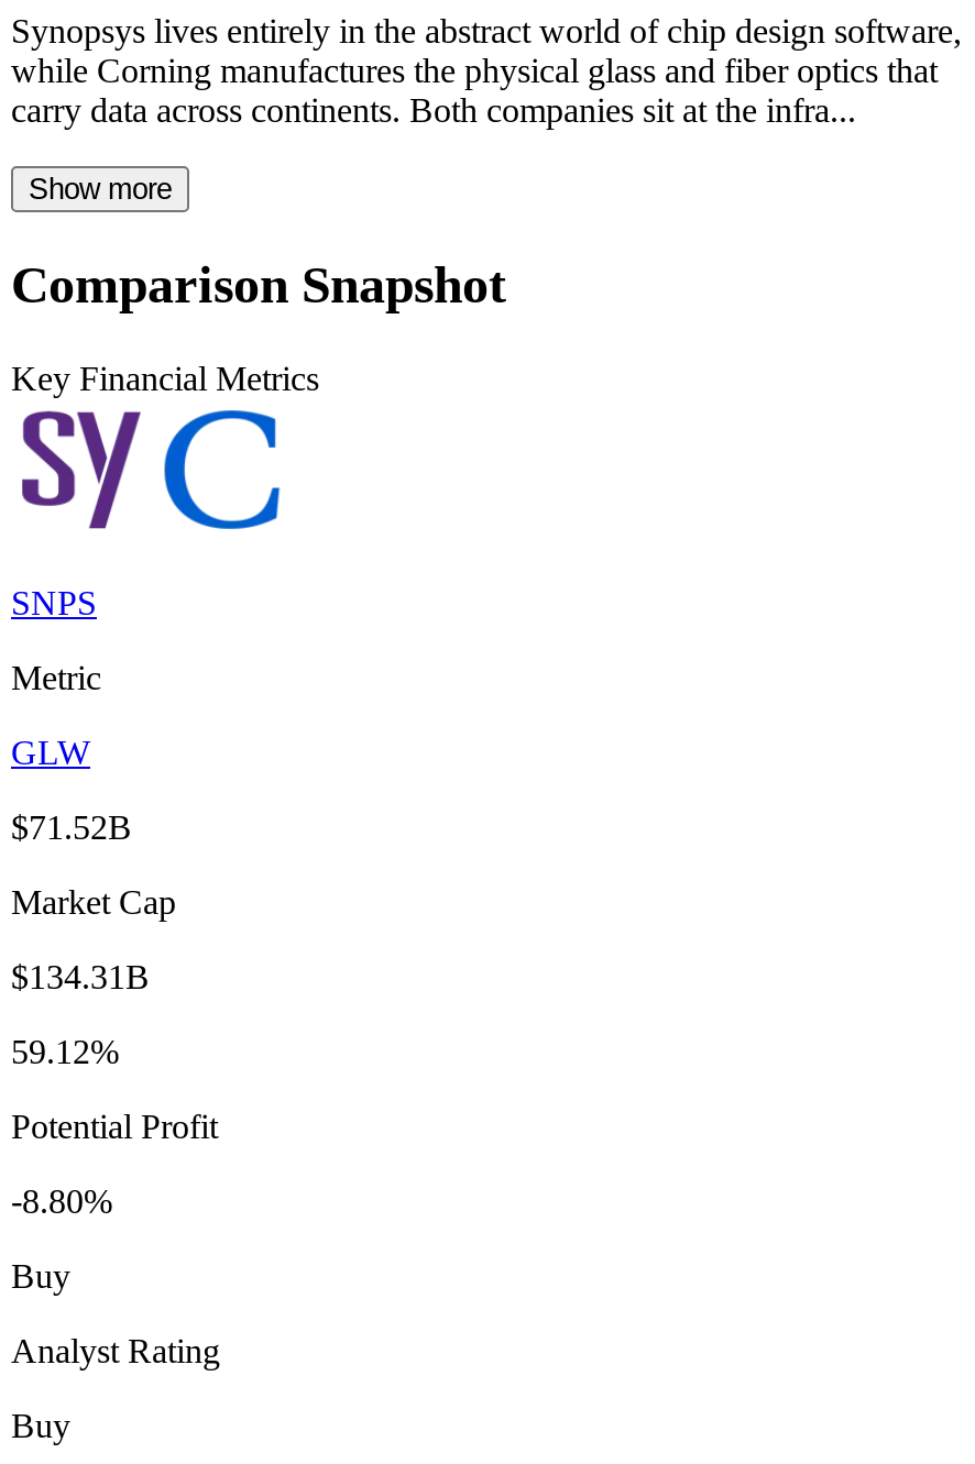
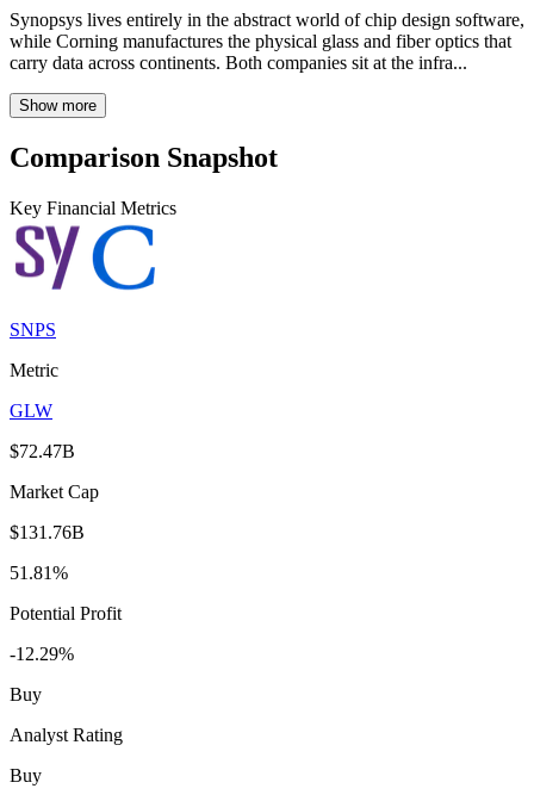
- $71.52B
+ $72.47B

- $134.31B
+ $131.76B

- 59.12%
+ 51.81%

- -8.80%
+ -12.29%
